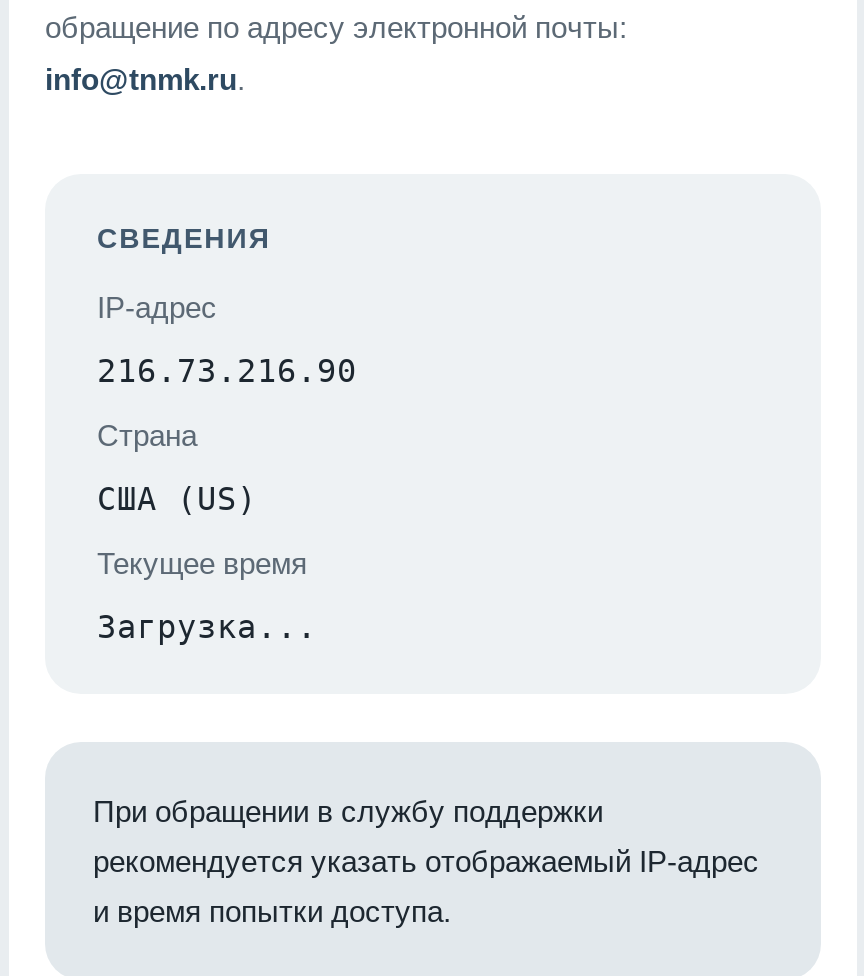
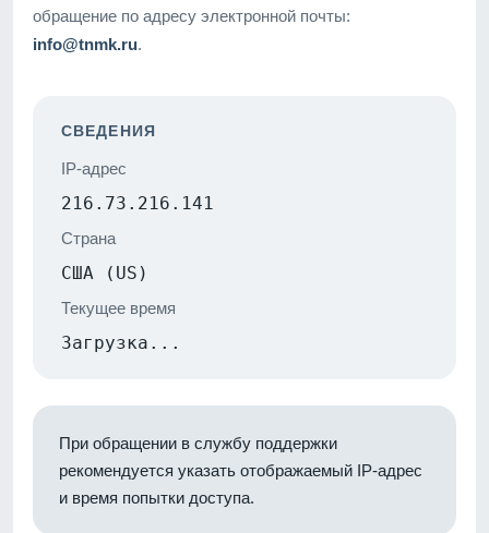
- 216.73.216.90
+ 216.73.216.141
